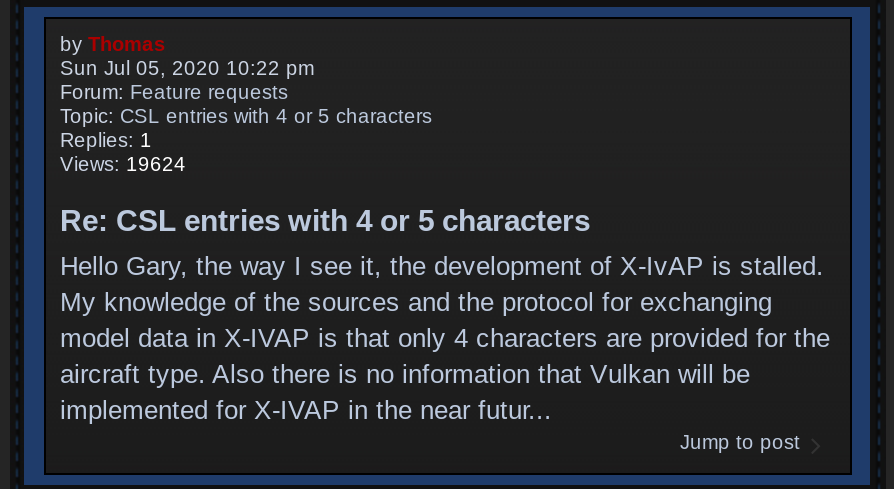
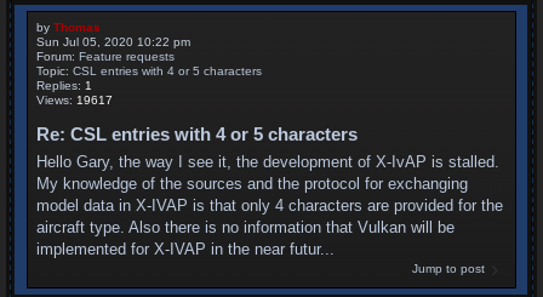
- Views: 19624
+ Views: 19617
